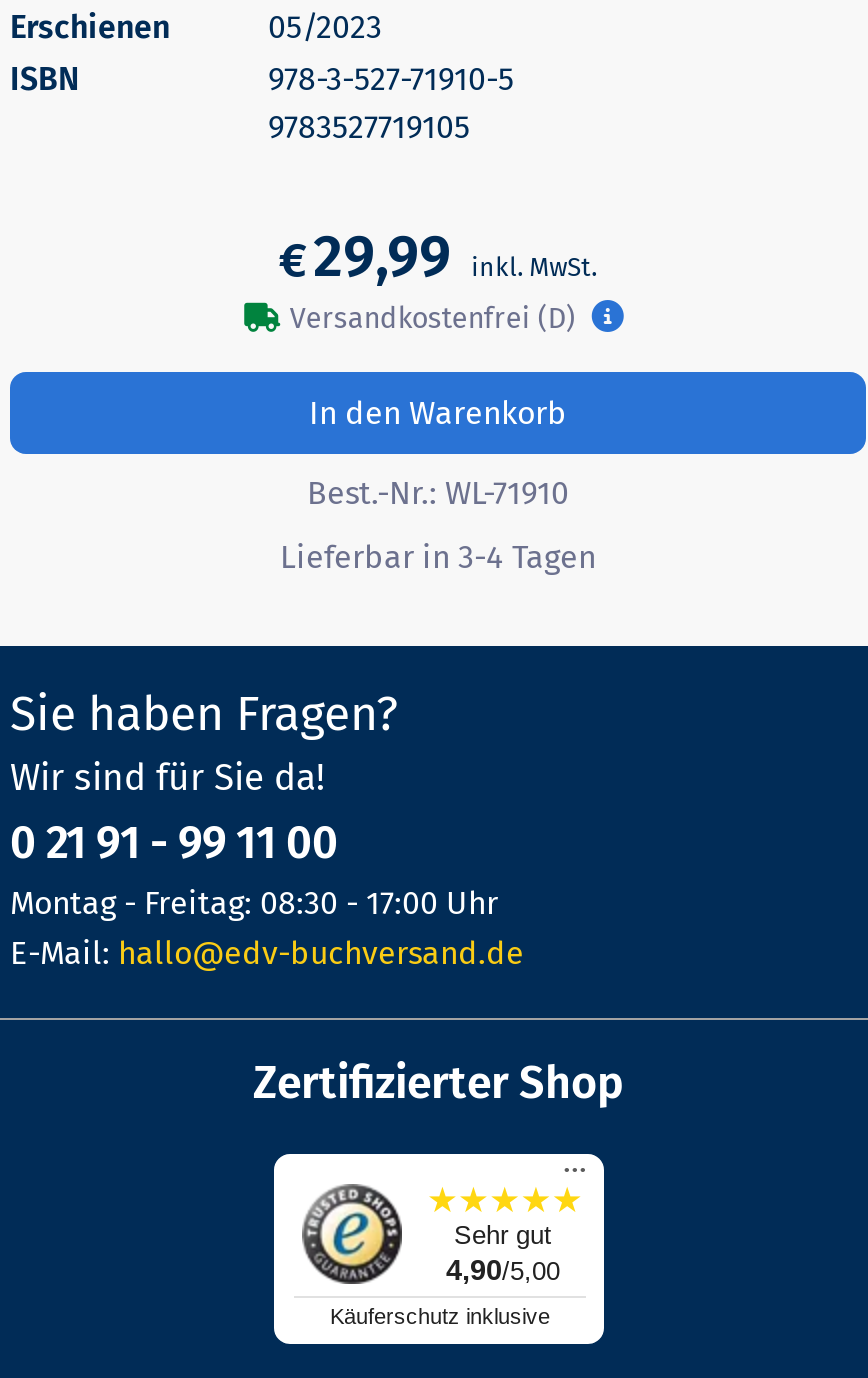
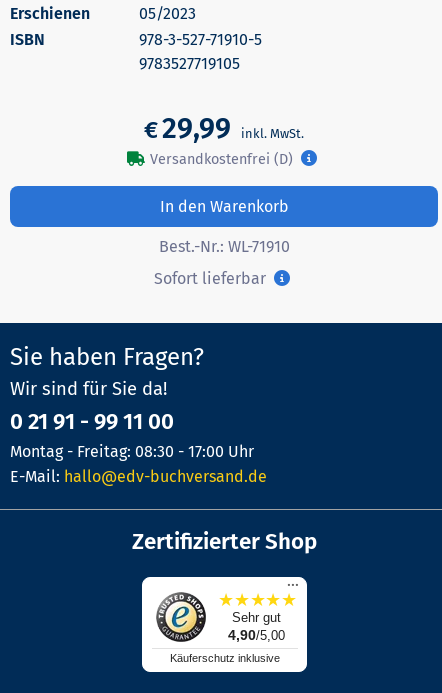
- Lieferbar in 3-4 Tagen
+ Sofort lieferbar
